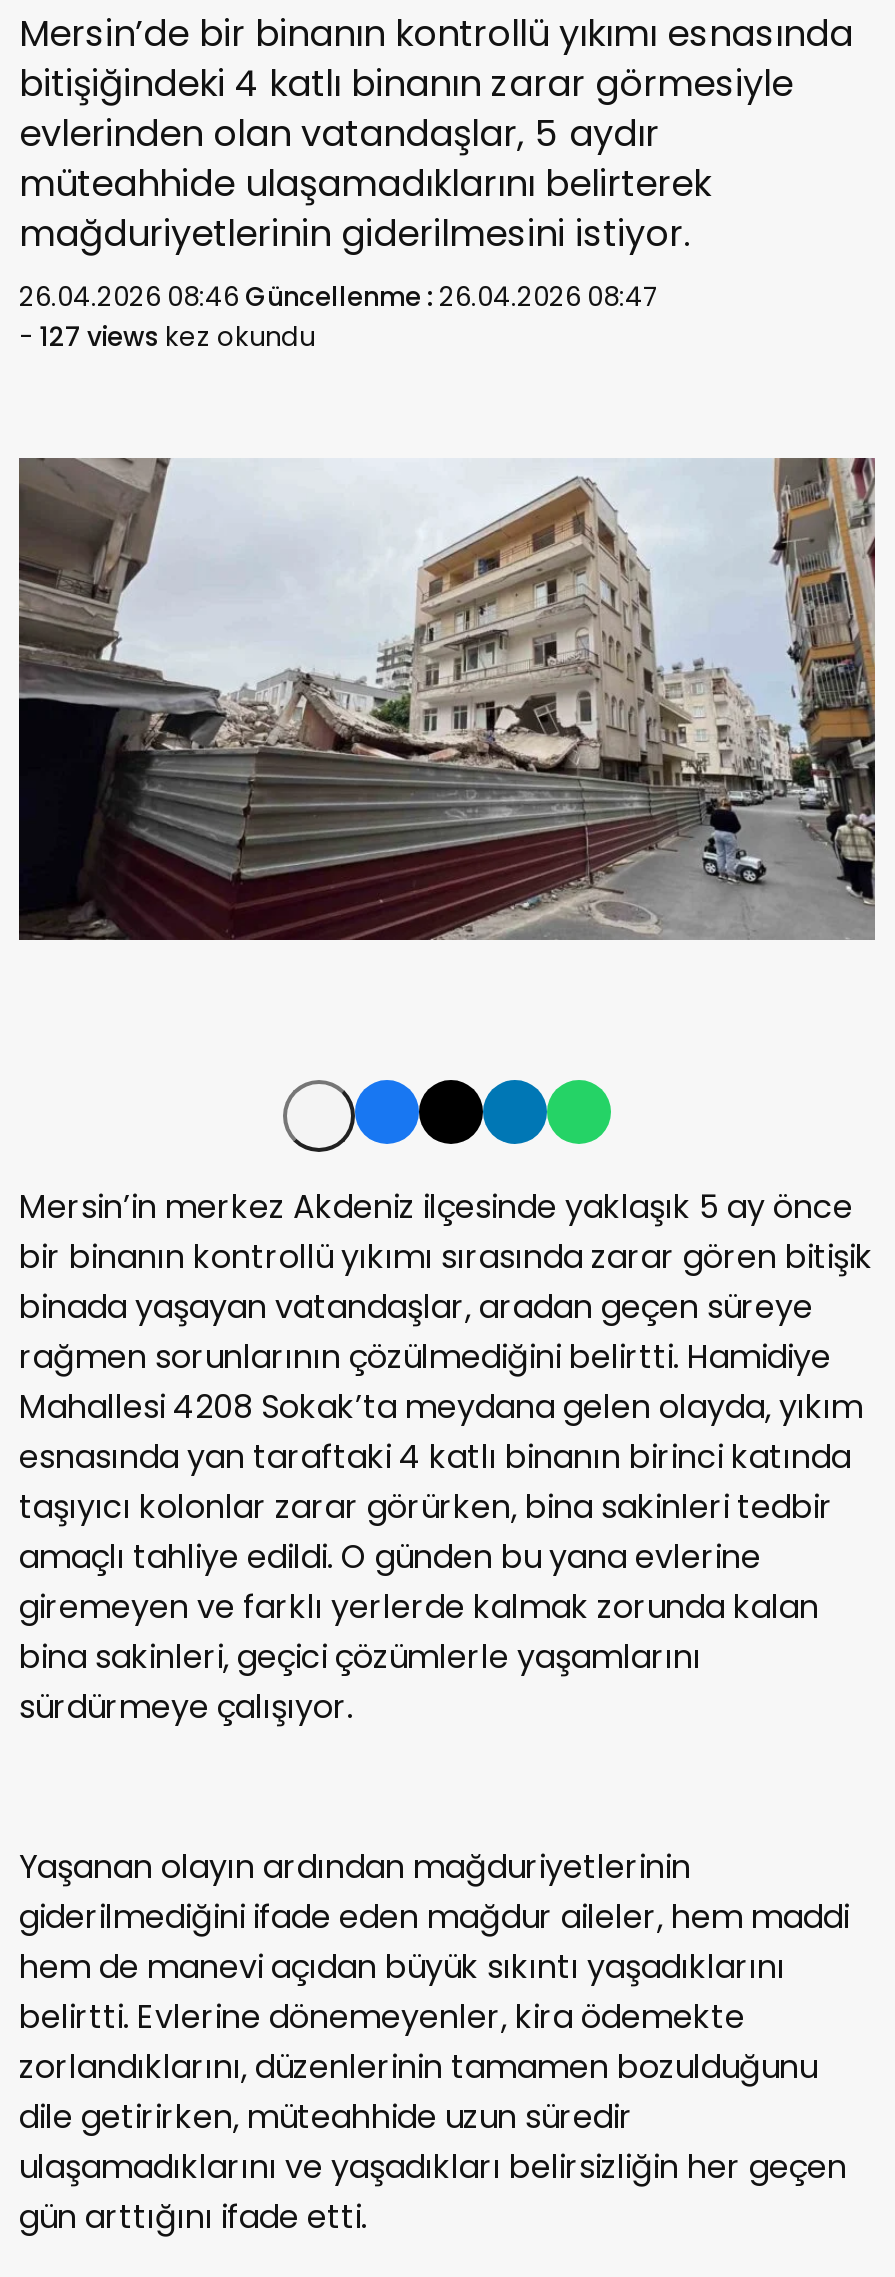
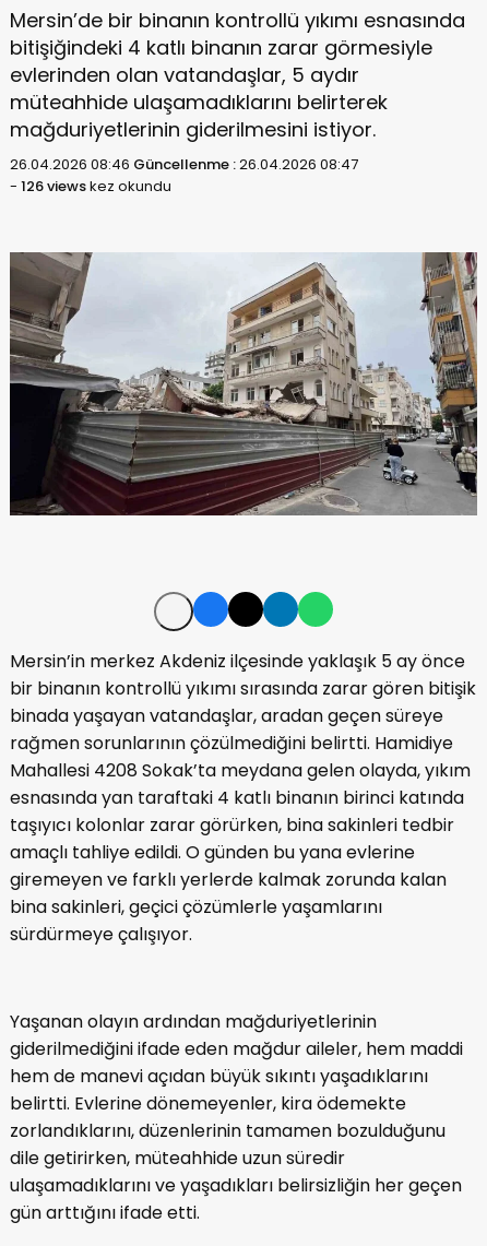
- - 127 views kez okundu
+ - 126 views kez okundu
